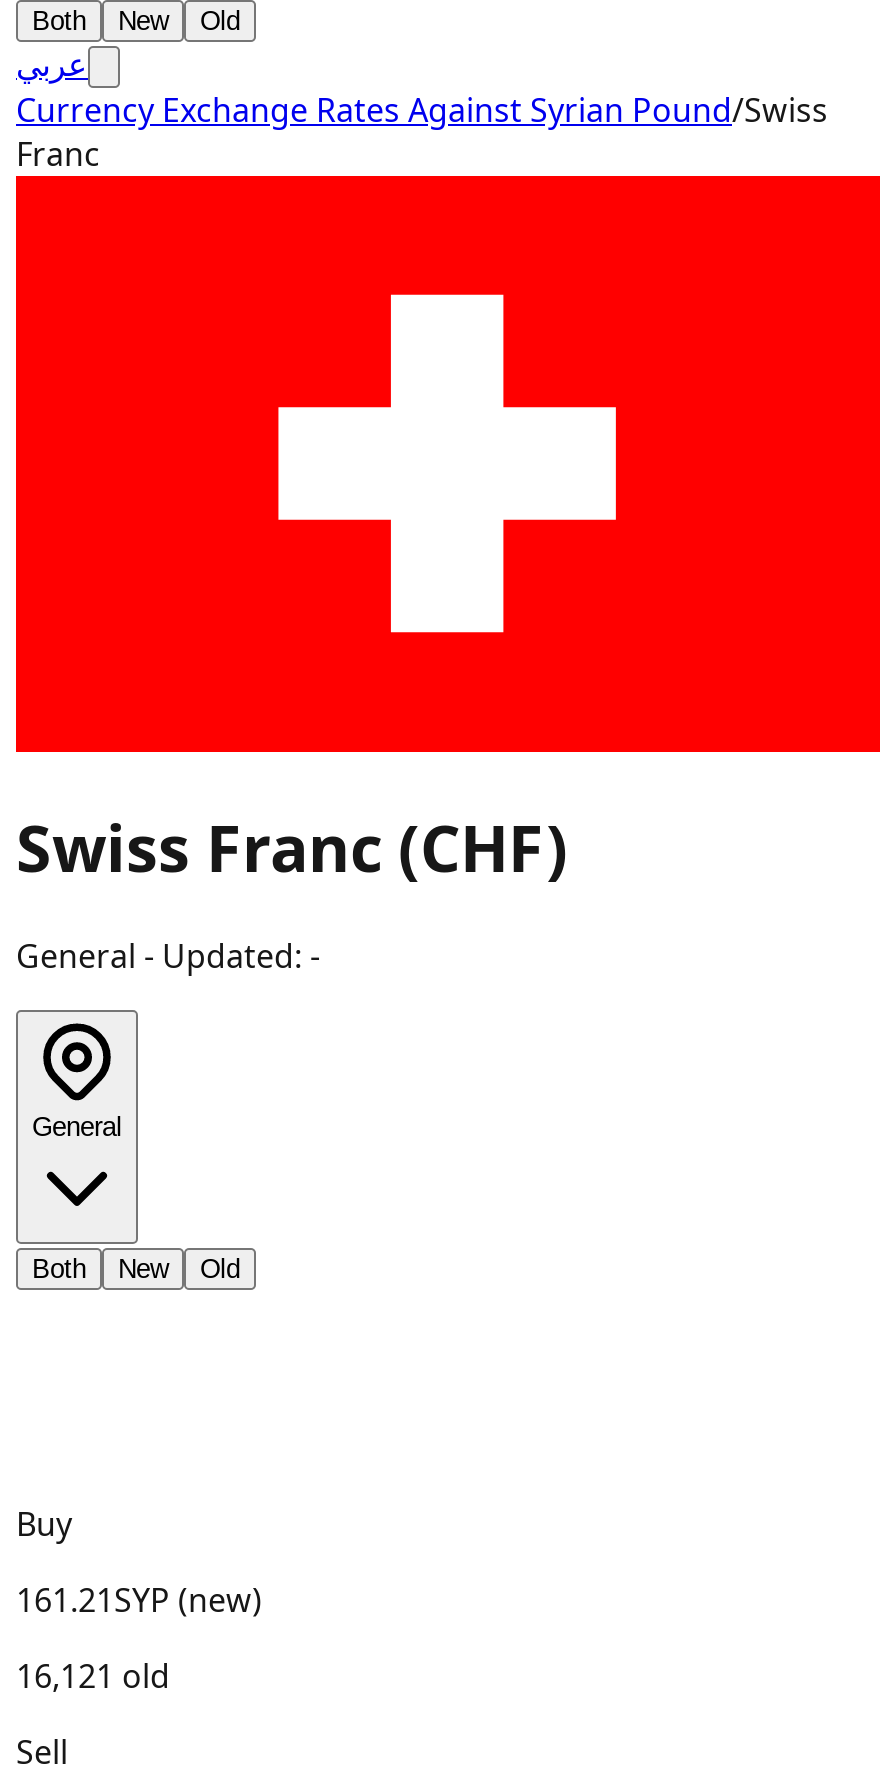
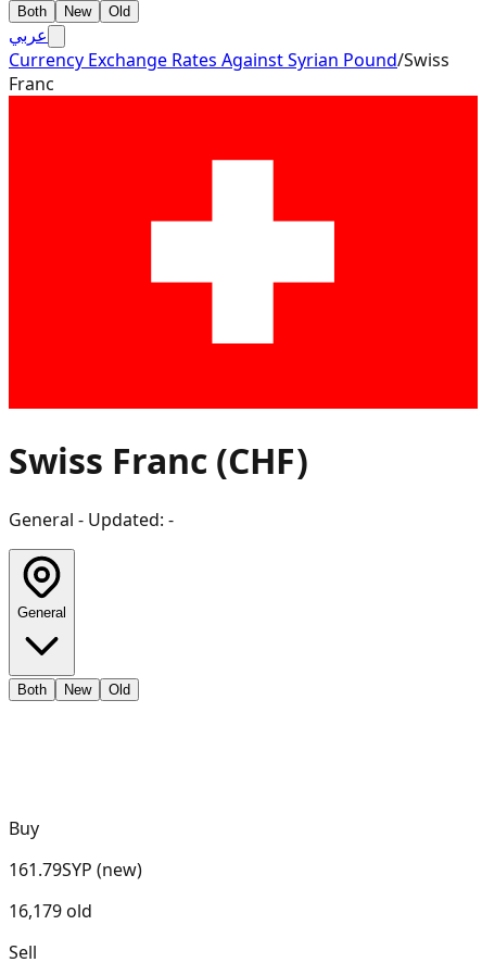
- 161.21SYP (new)
+ 161.79SYP (new)

- 16,121 old
+ 16,179 old
